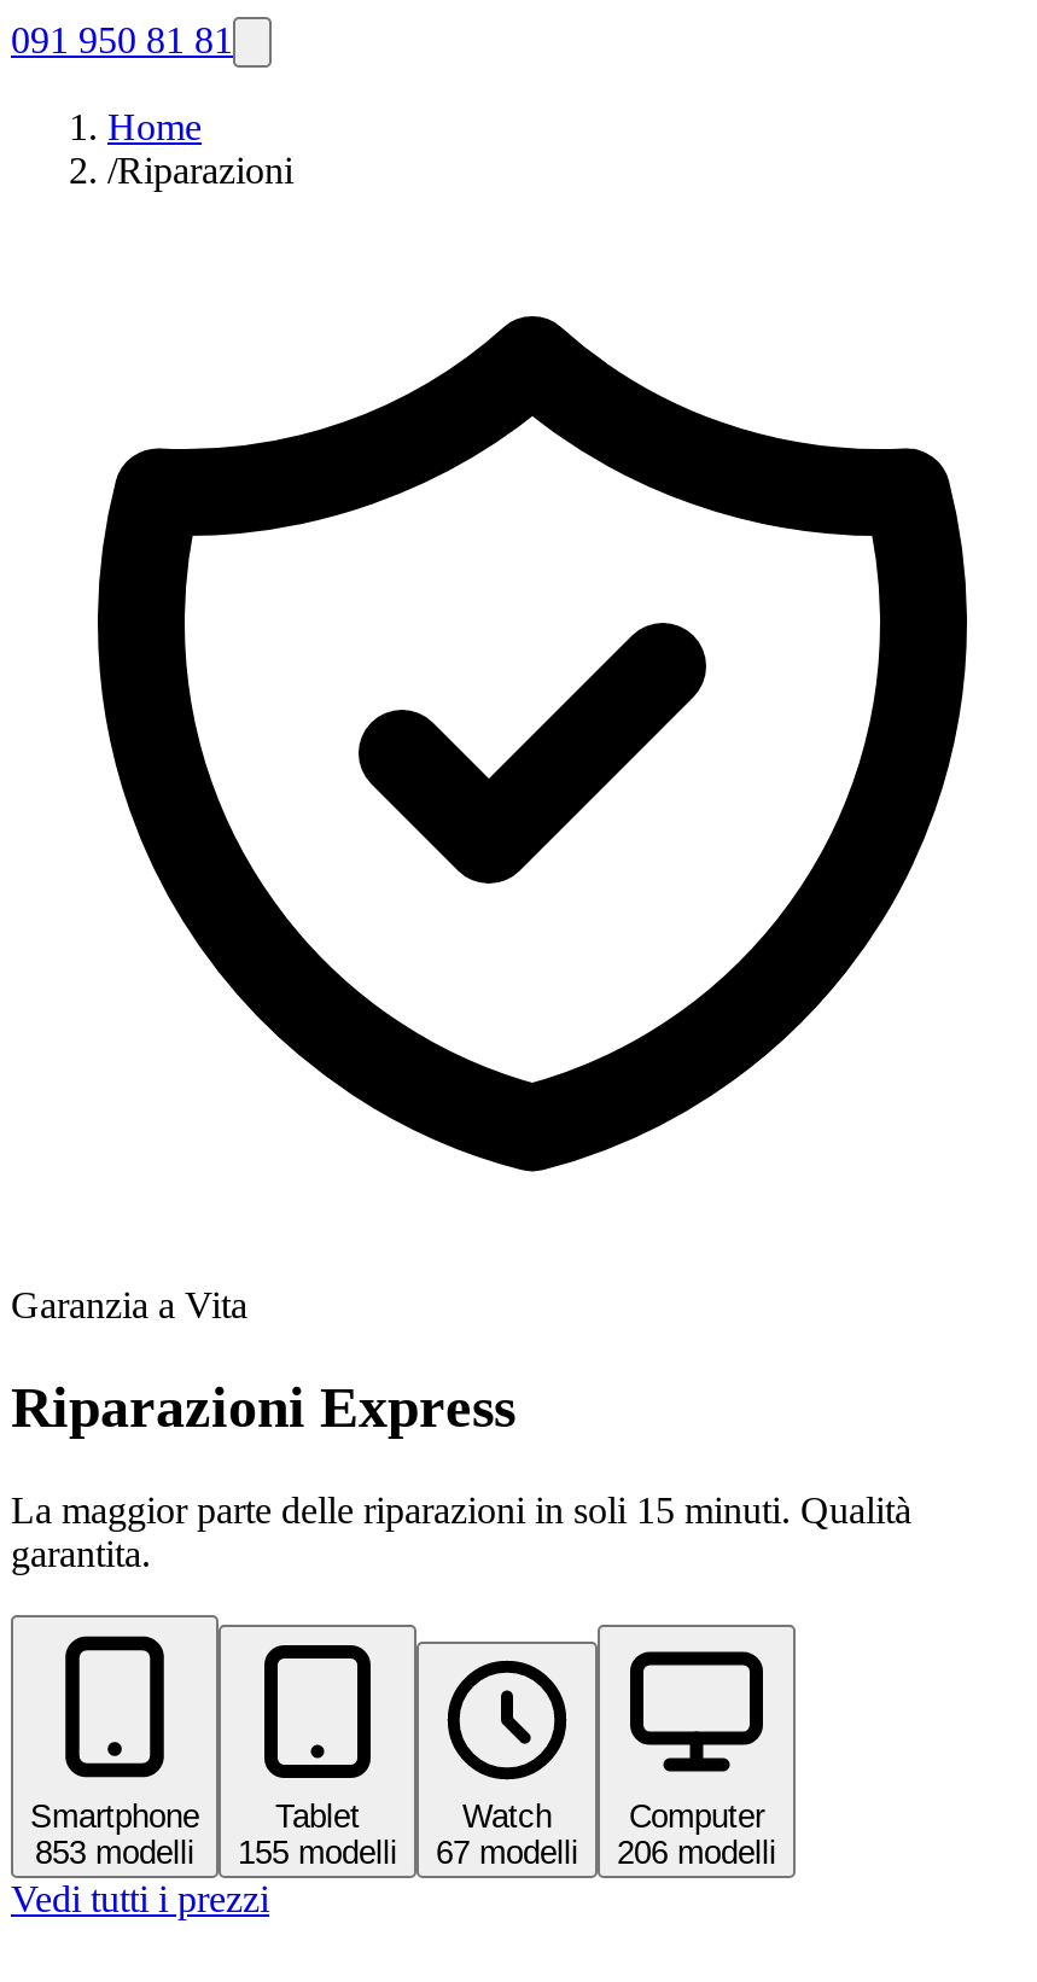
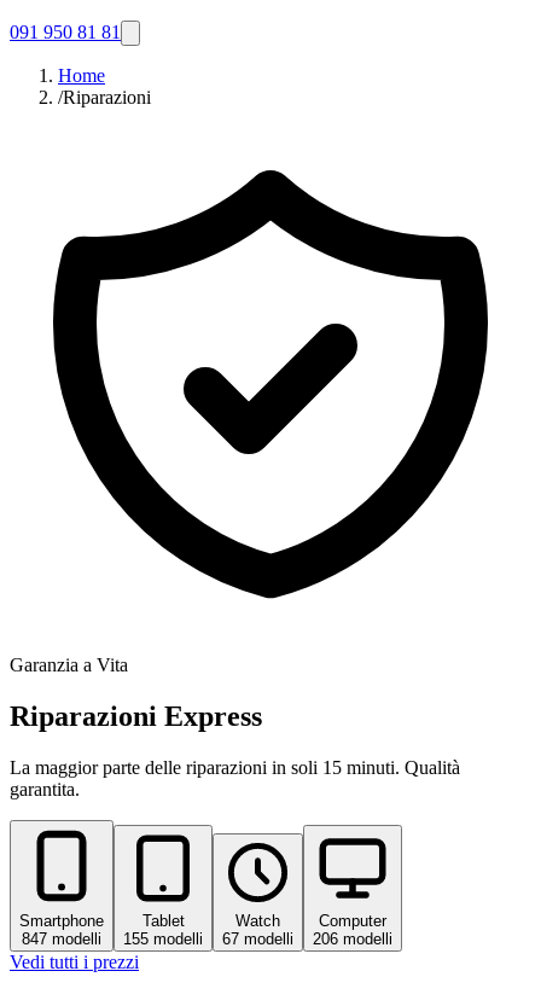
- 853 modelli 155 modelli 67 modelli 206 modelli
+ 847 modelli 155 modelli 67 modelli 206 modelli
